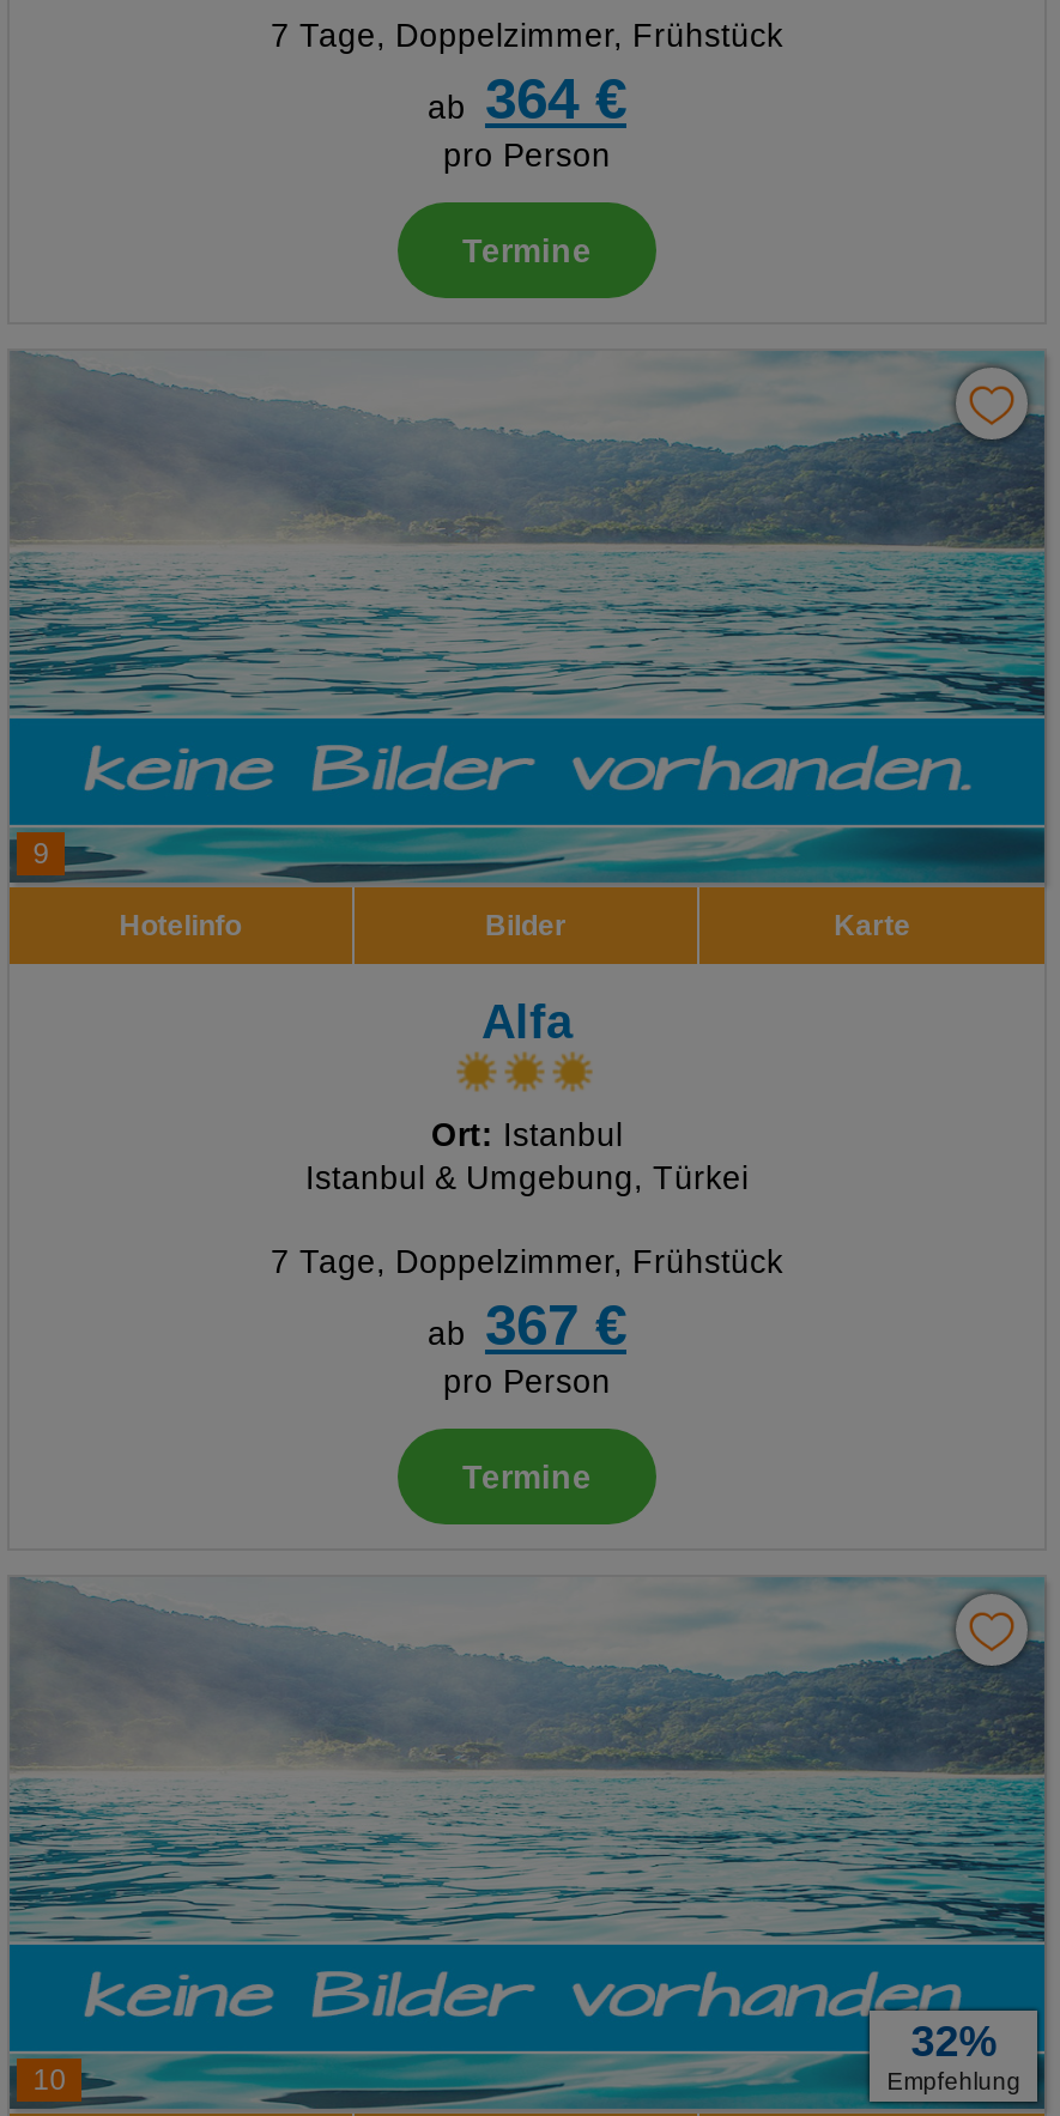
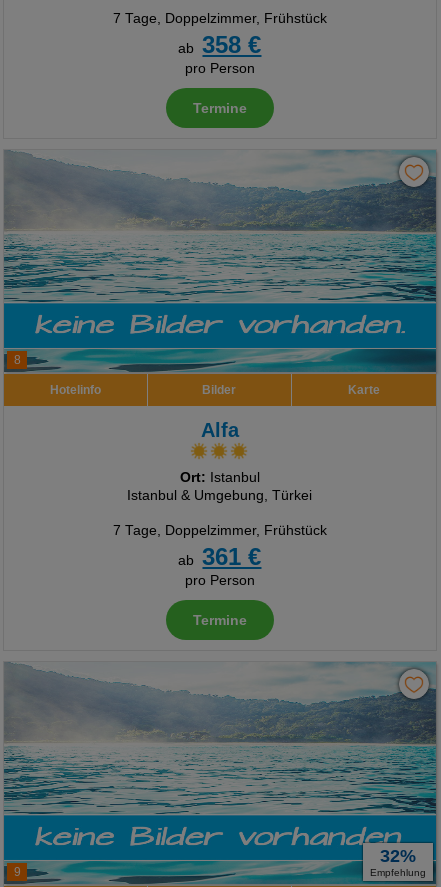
- ab 364 €
+ ab 358 €

- 9
+ 8

- ab 367 €
+ ab 361 €

- 10
+ 9
